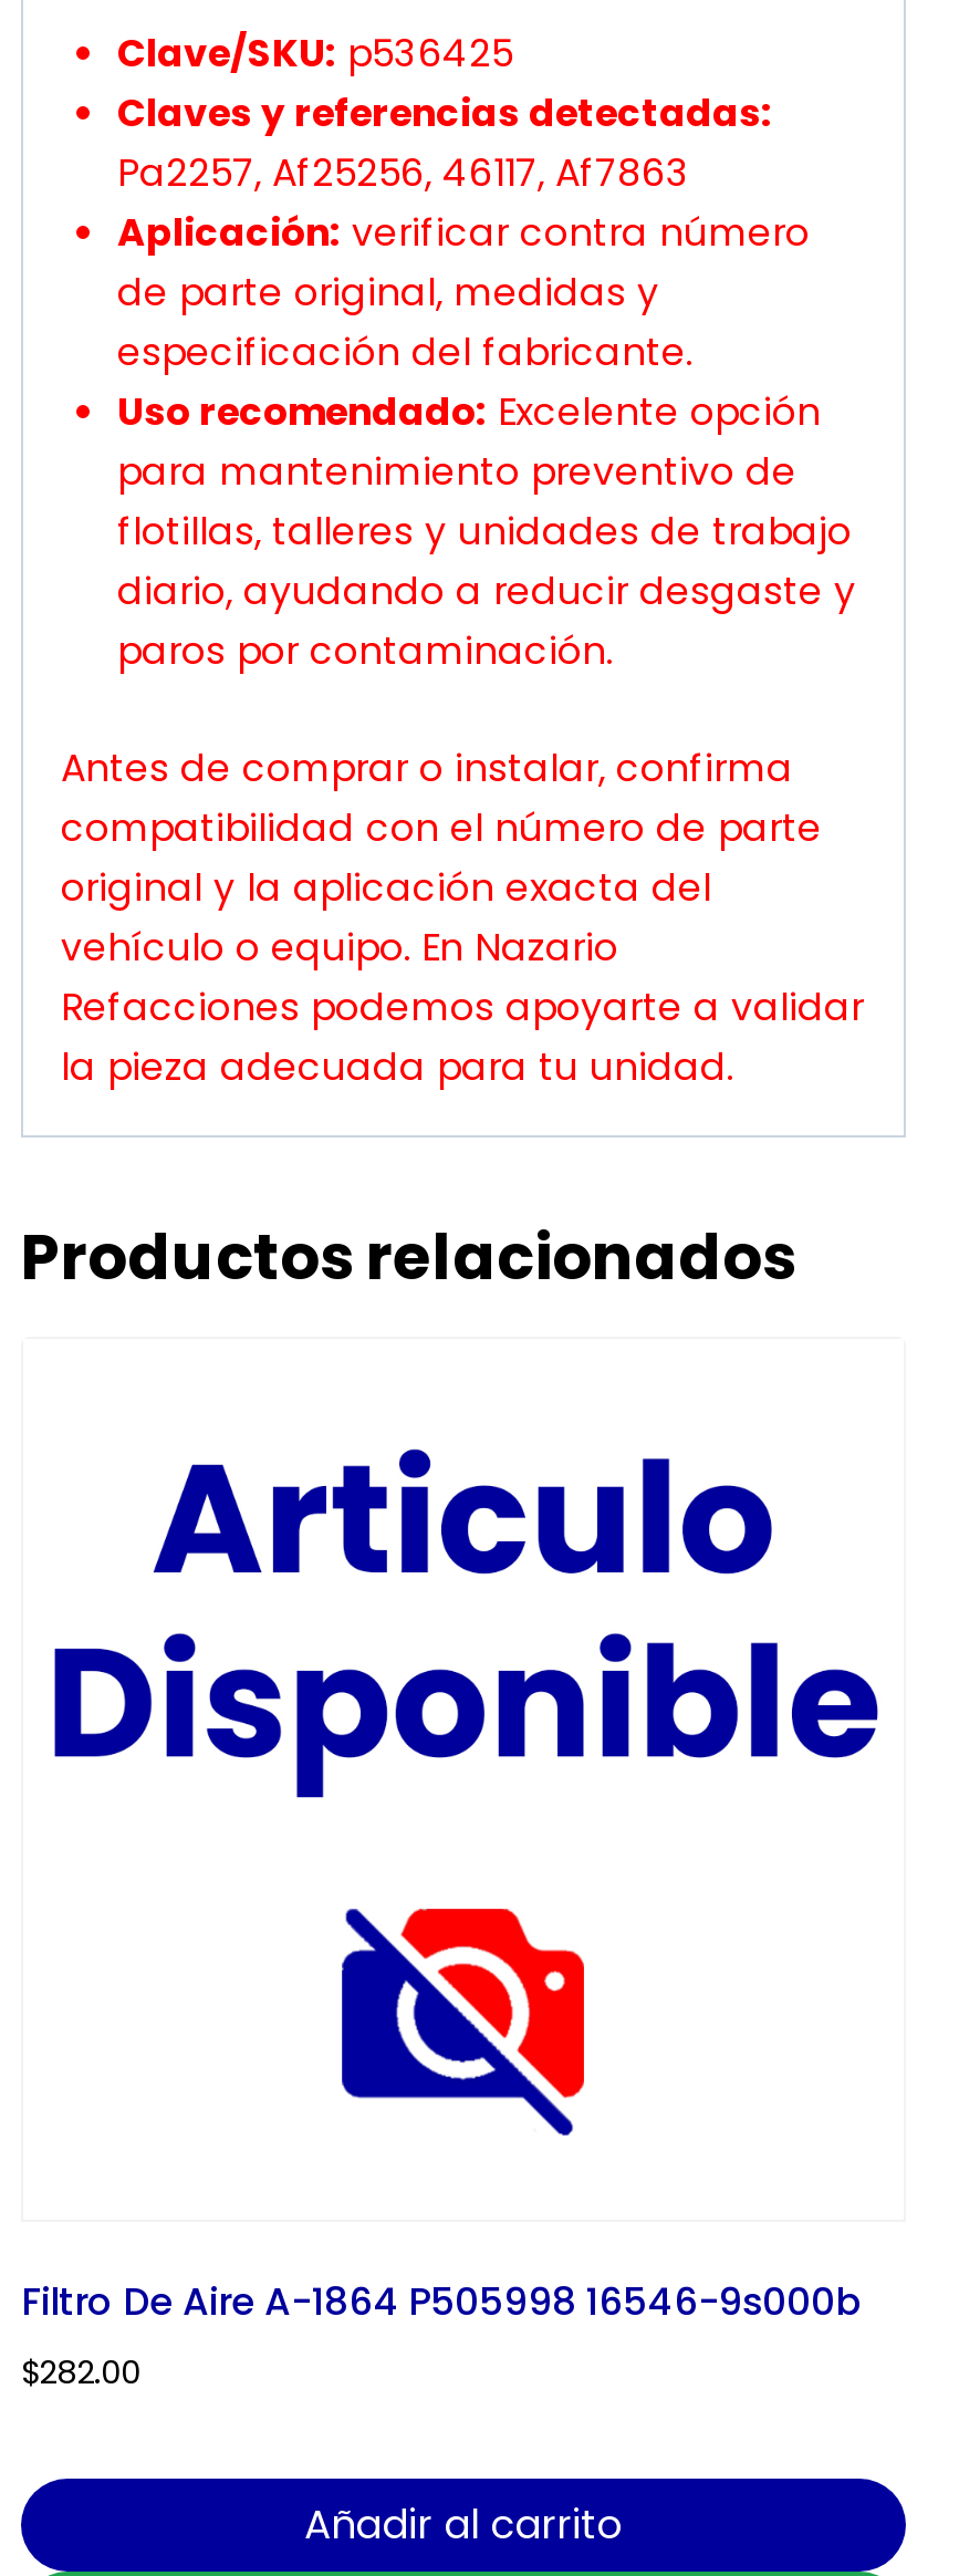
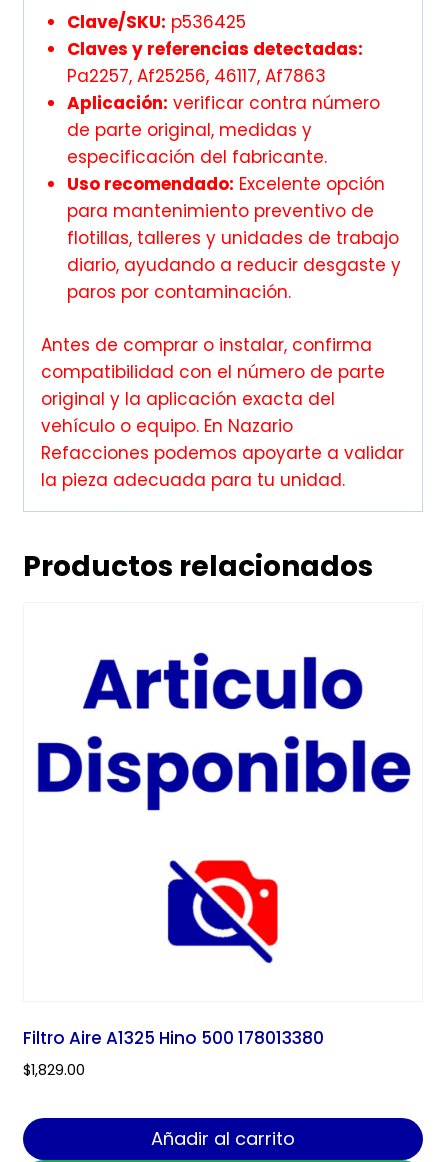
- Filtro De Aire A-1864 P505998 16546-9s000b
+ Filtro Aire A1325 Hino 500 178013380

- $282.00
+ $1,829.00
